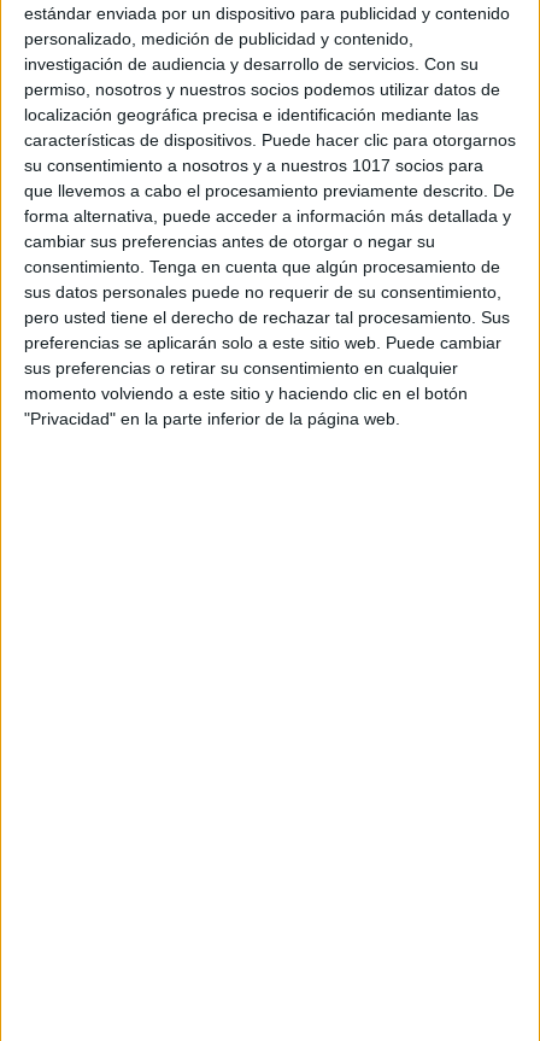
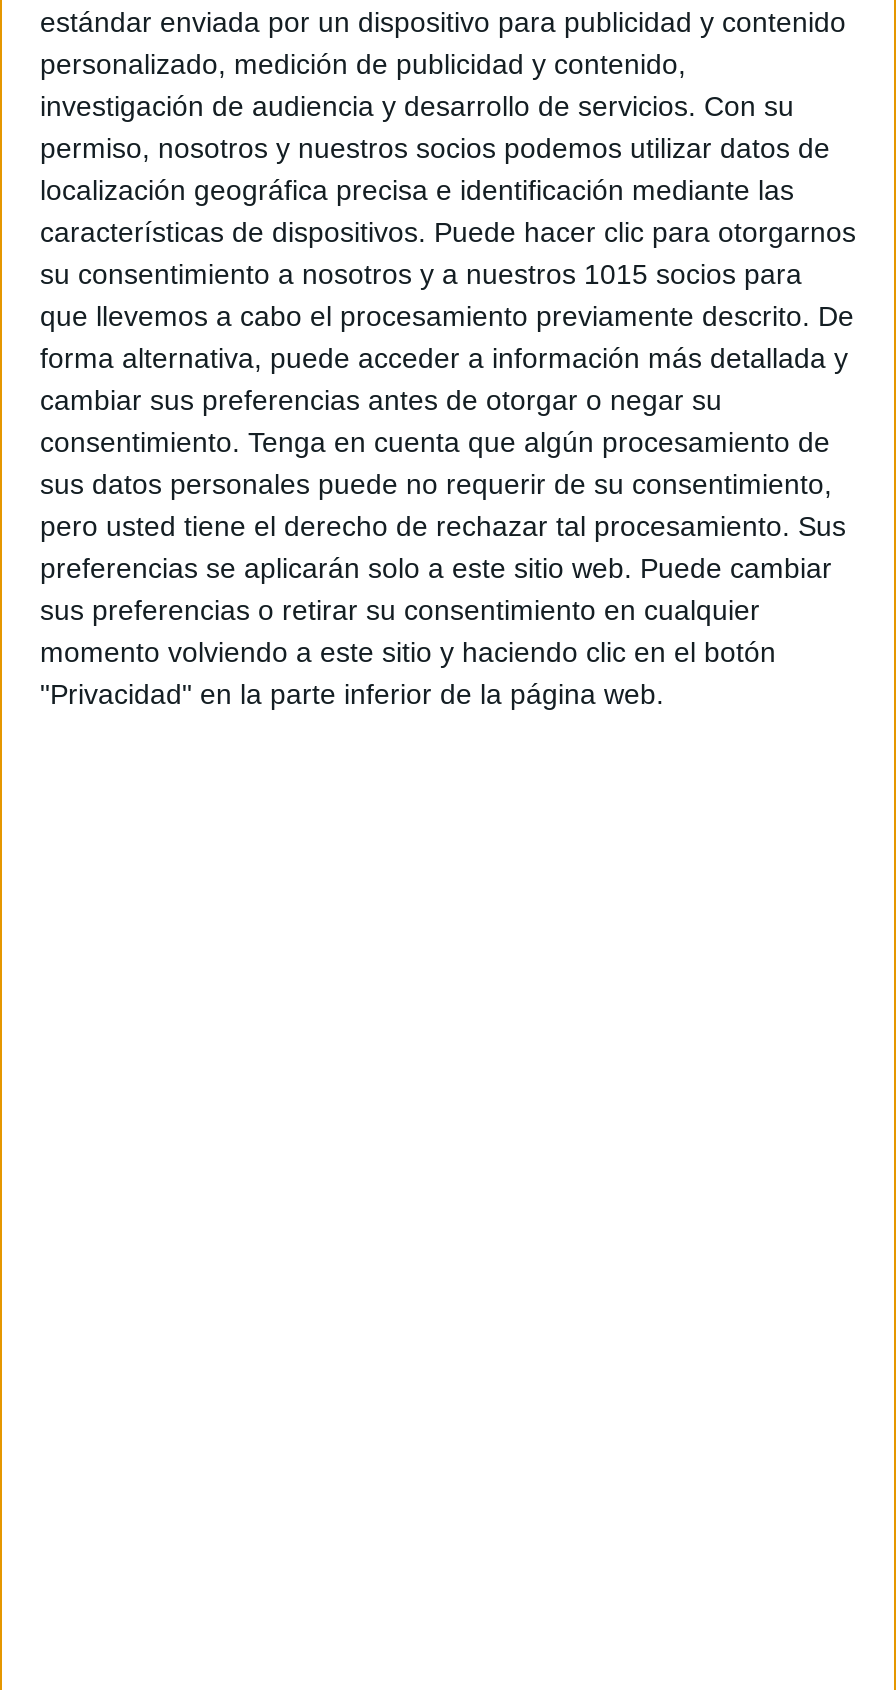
- su consentimiento a nosotros y a nuestros 1017 socios para
+ su consentimiento a nosotros y a nuestros 1015 socios para
